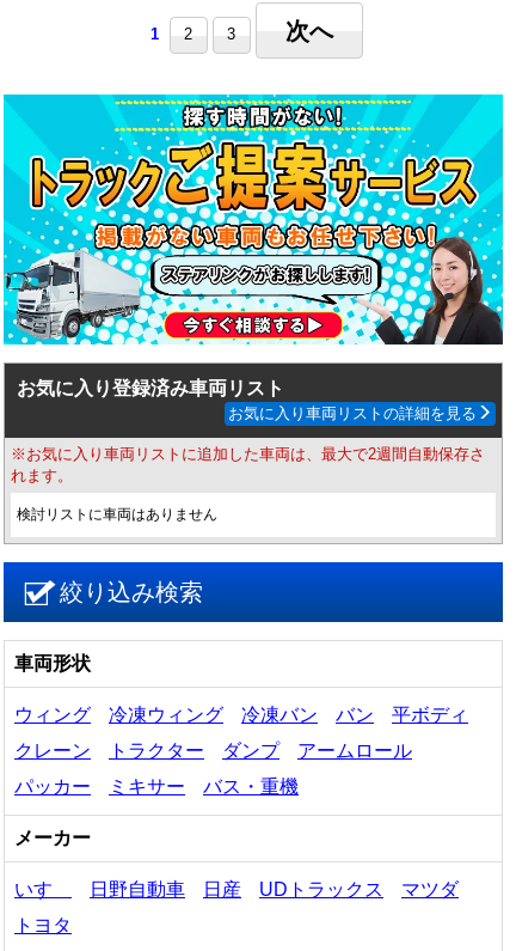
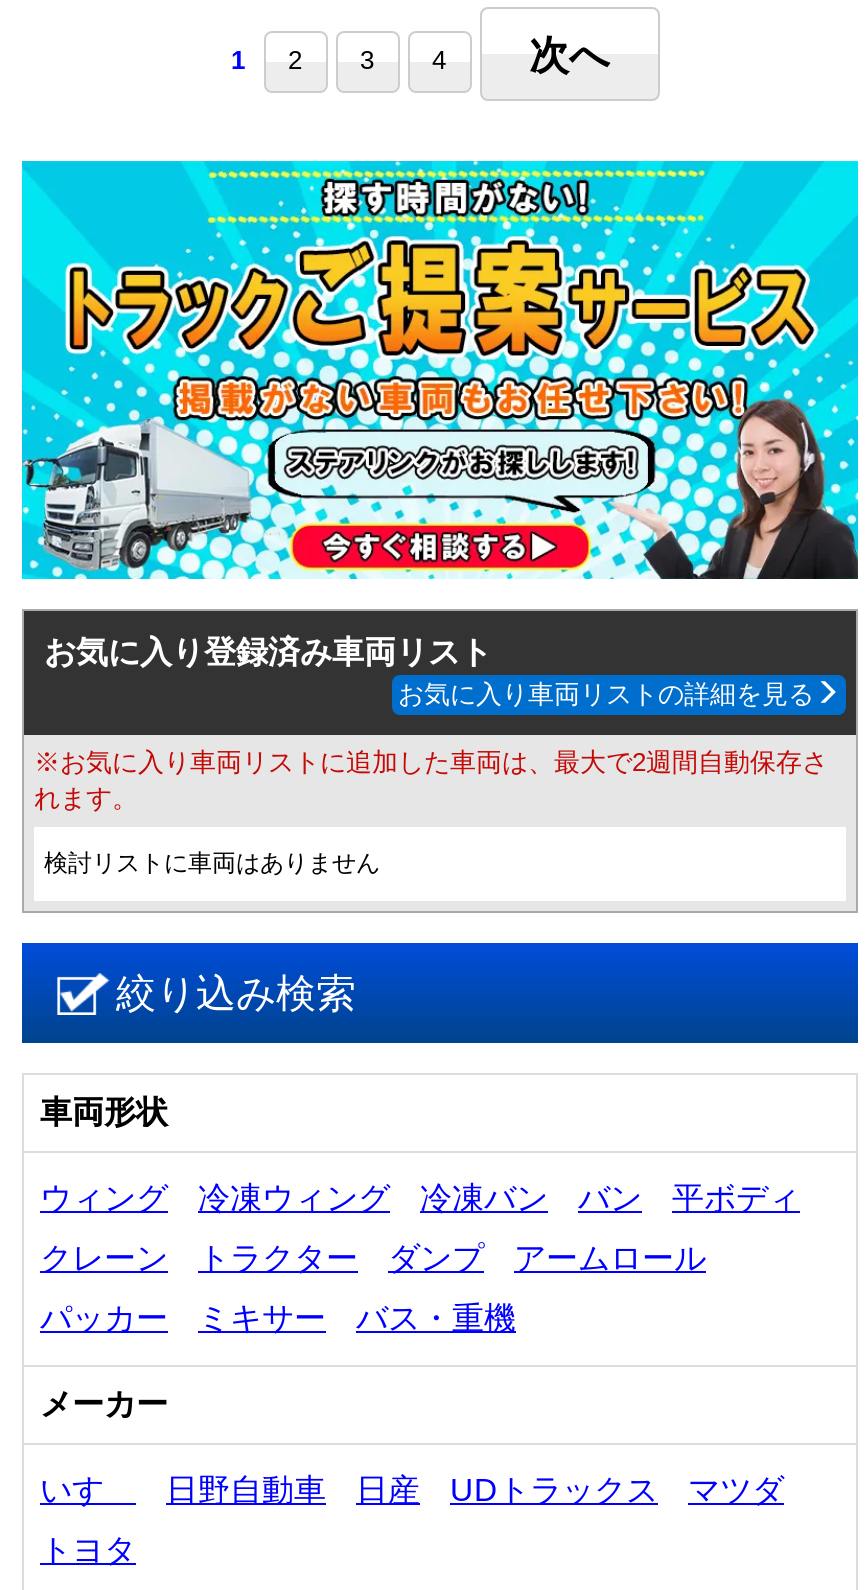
+ 4
